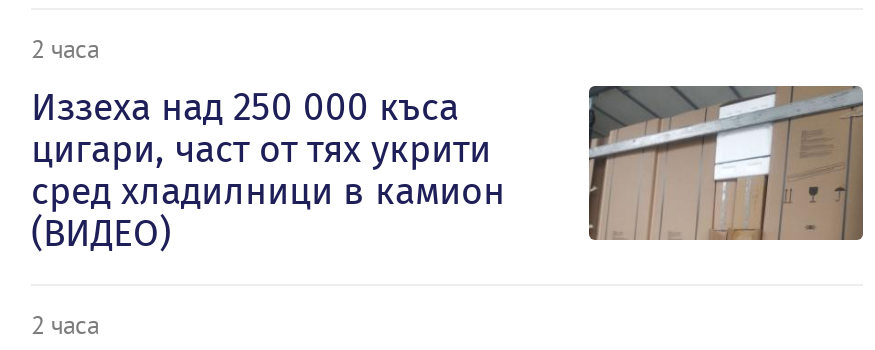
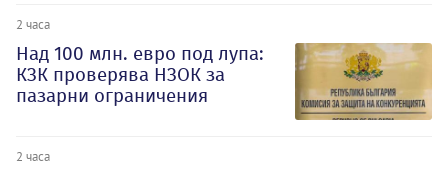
- Иззеха над 250 000 къса
- цигари, част от тях укрити
- сред хладилници в камион
- (ВИДЕО)
+ Над 100 млн. евро под лупа:
+ КЗК проверява НЗОК за
+ пазарни ограничения

- [image]
+ [image]
